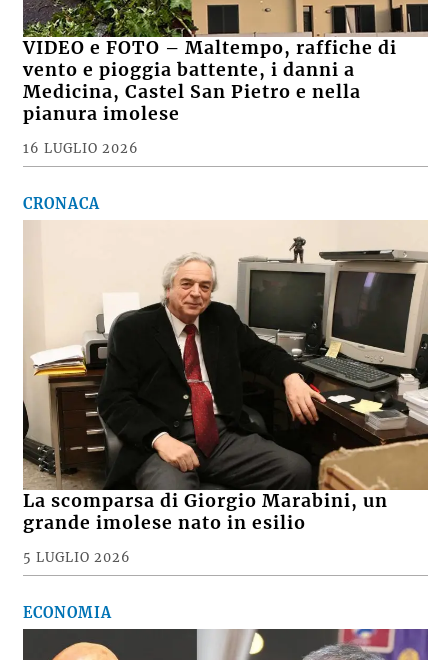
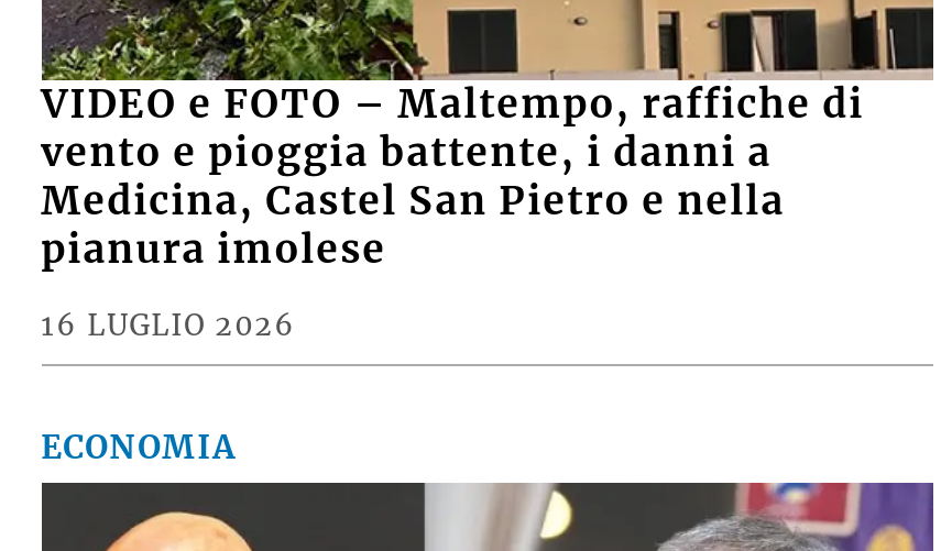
- CRONACA

- [image]
- La scomparsa di Giorgio Marabini, un
- grande imolese nato in esilio
- 5 LUGLIO 2026
